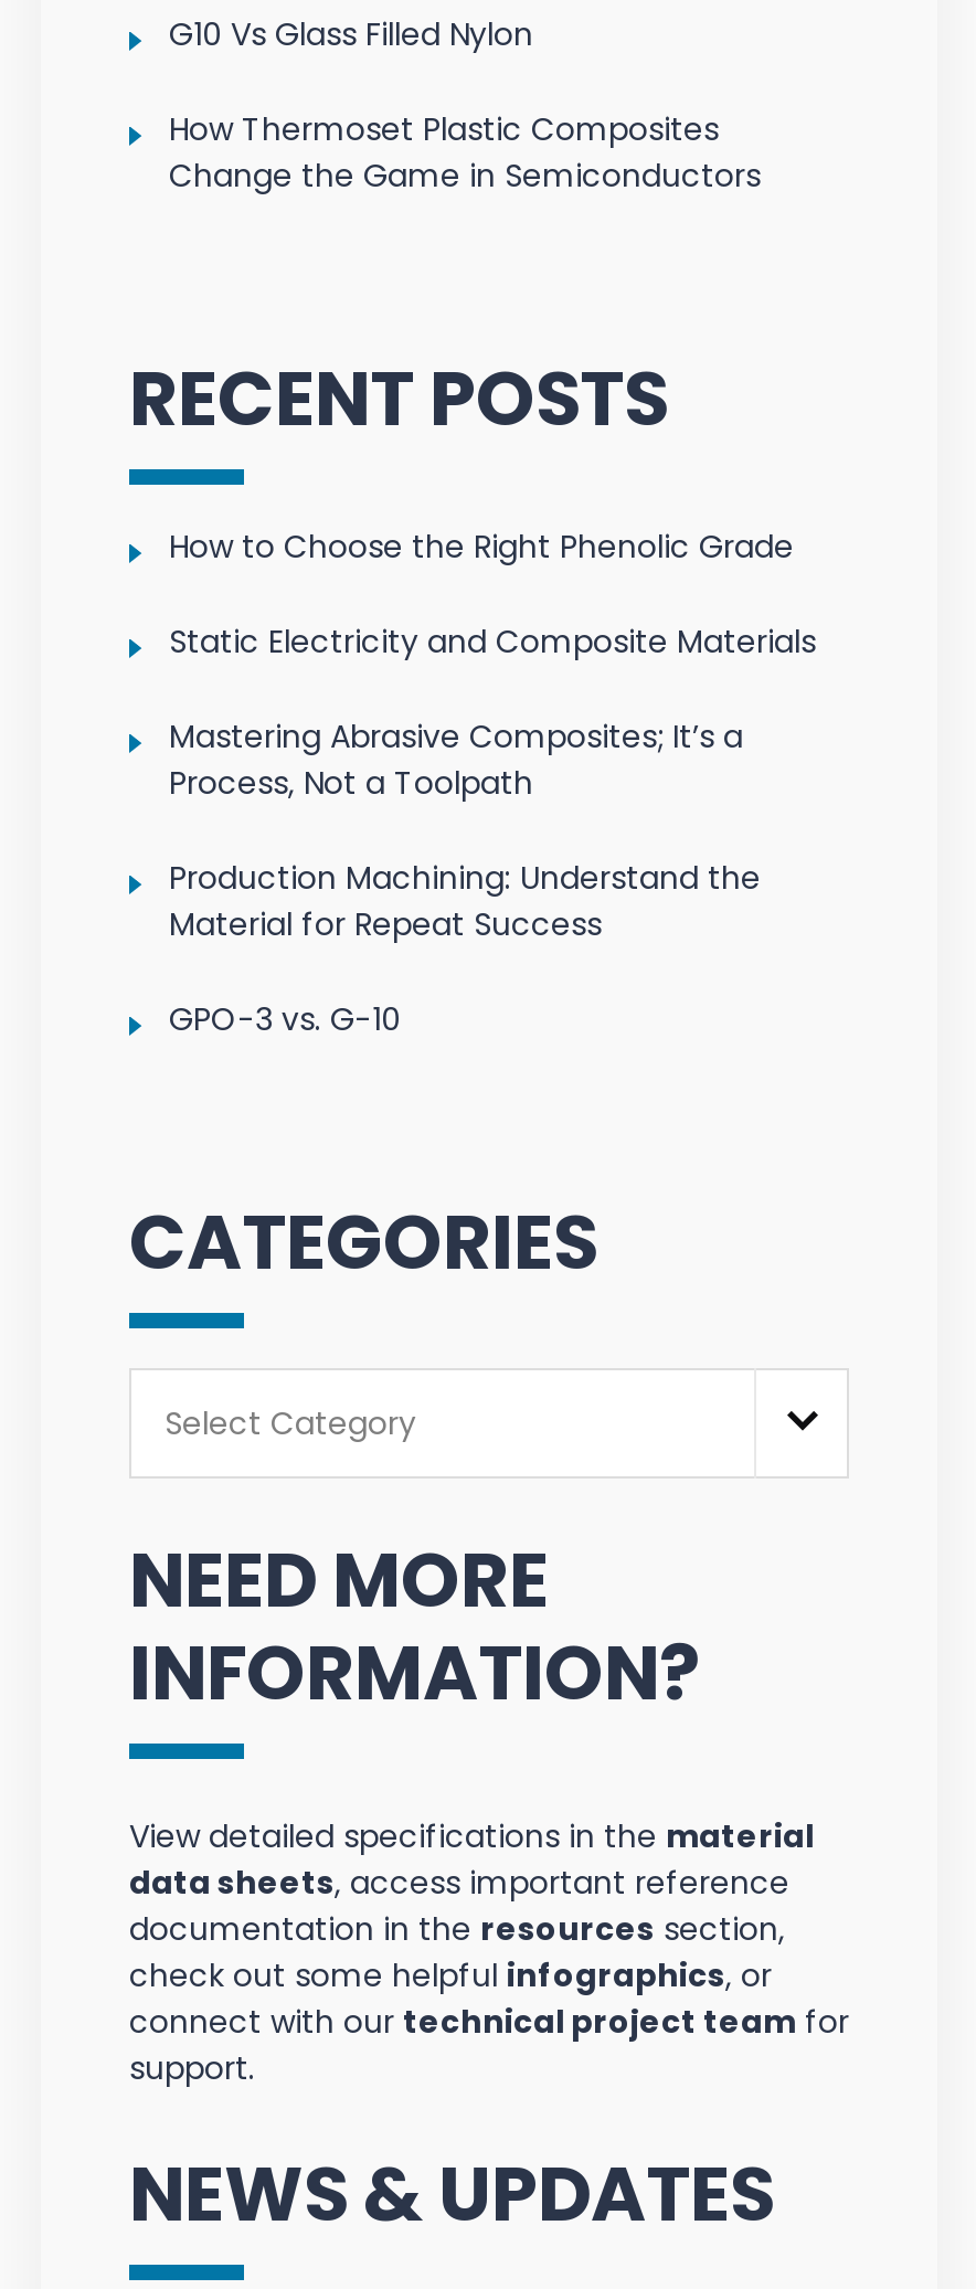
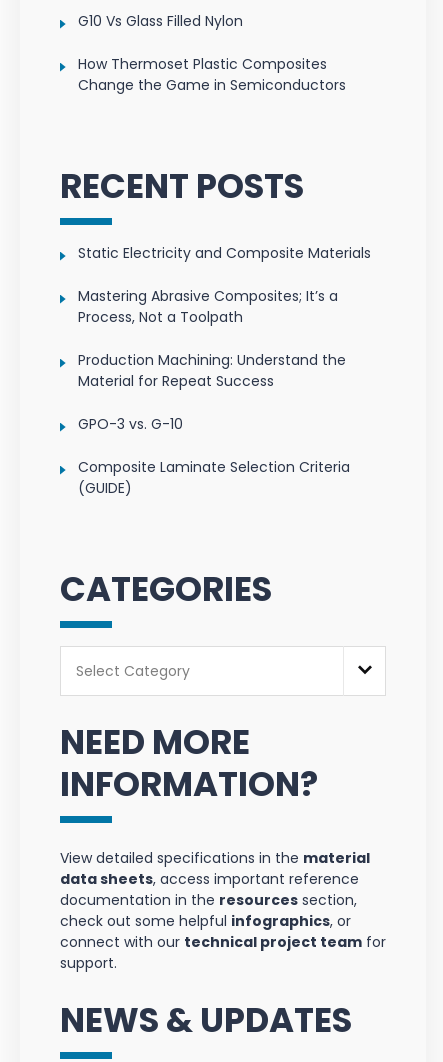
- How to Choose the Right Phenolic Grade

moved up: Static Electricity and Composite Materials | Mastering Abrasive Composites; It’s a | Process, Not a Toolpath | Production Machining: Understand the | Material for Repeat Success | GPO-3 vs. G-10

+ Composite Laminate Selection Criteria
+ (GUIDE)
